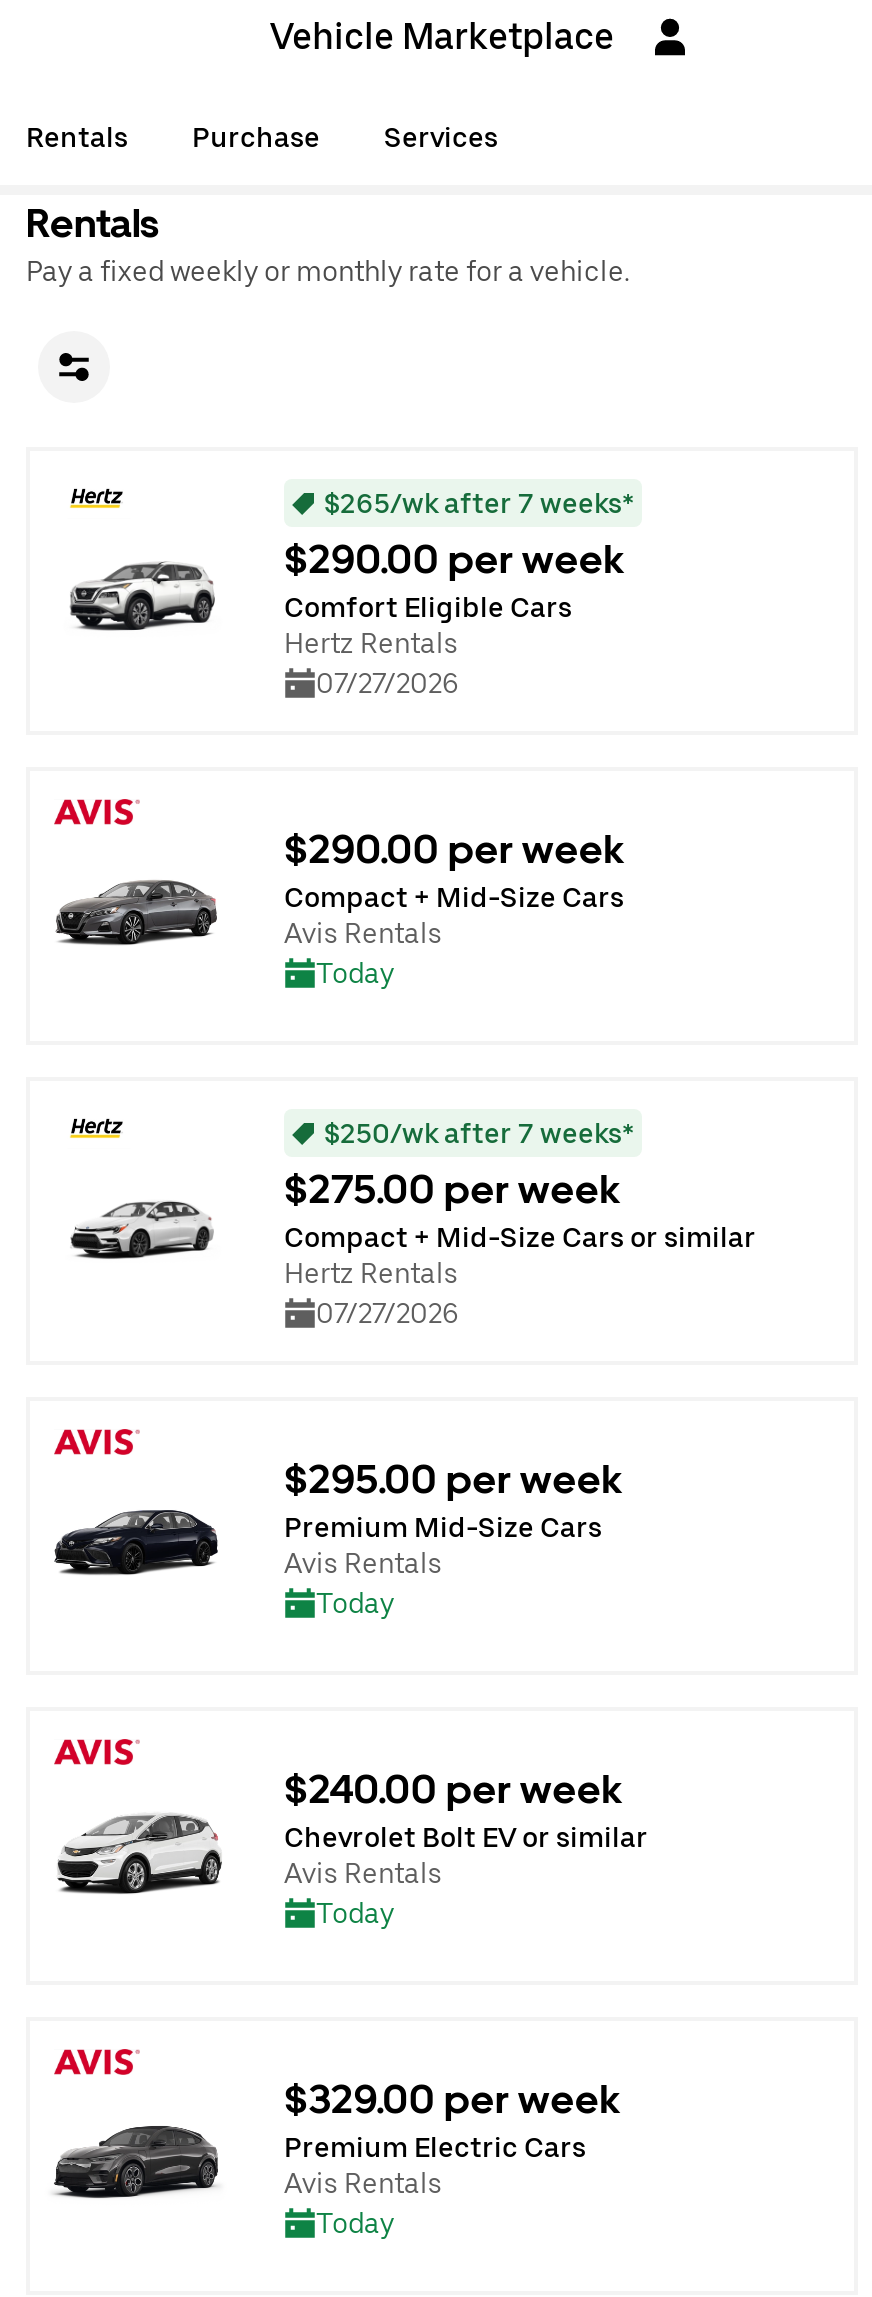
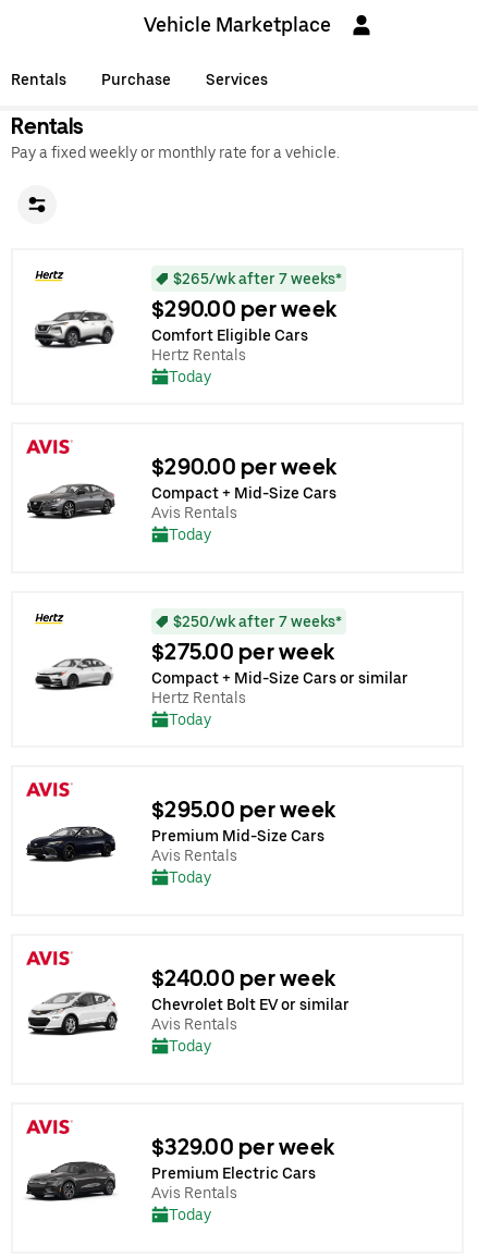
- 07/27/2026
+ Today

- 07/27/2026
+ Today
